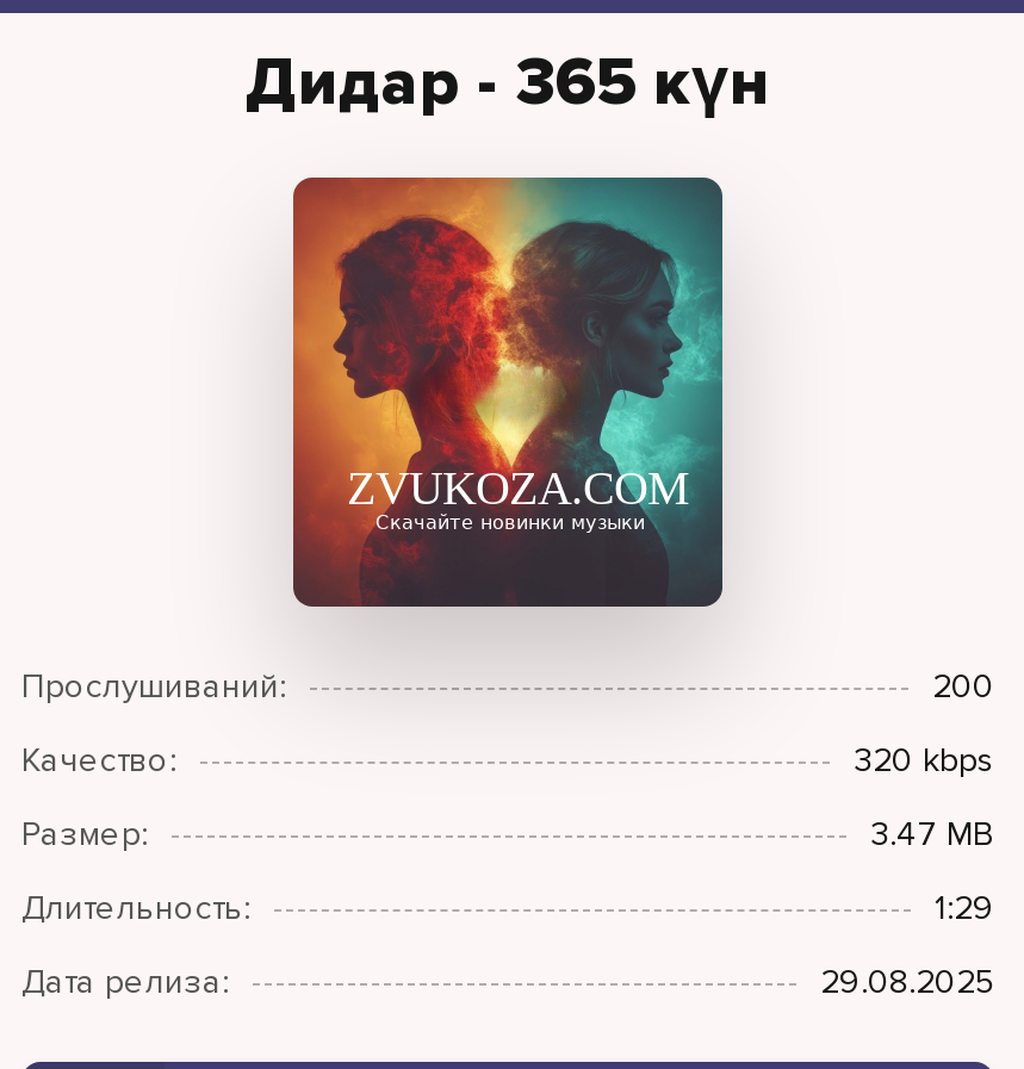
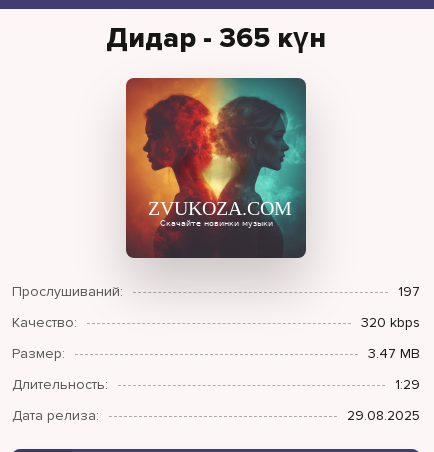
- 200
+ 197
